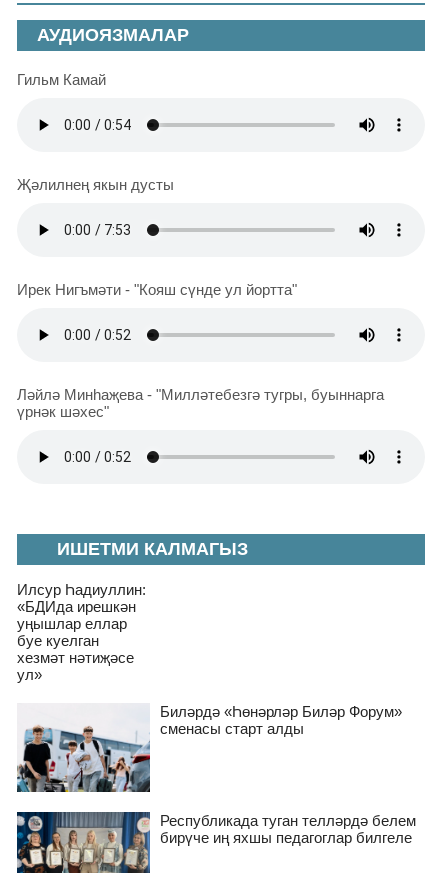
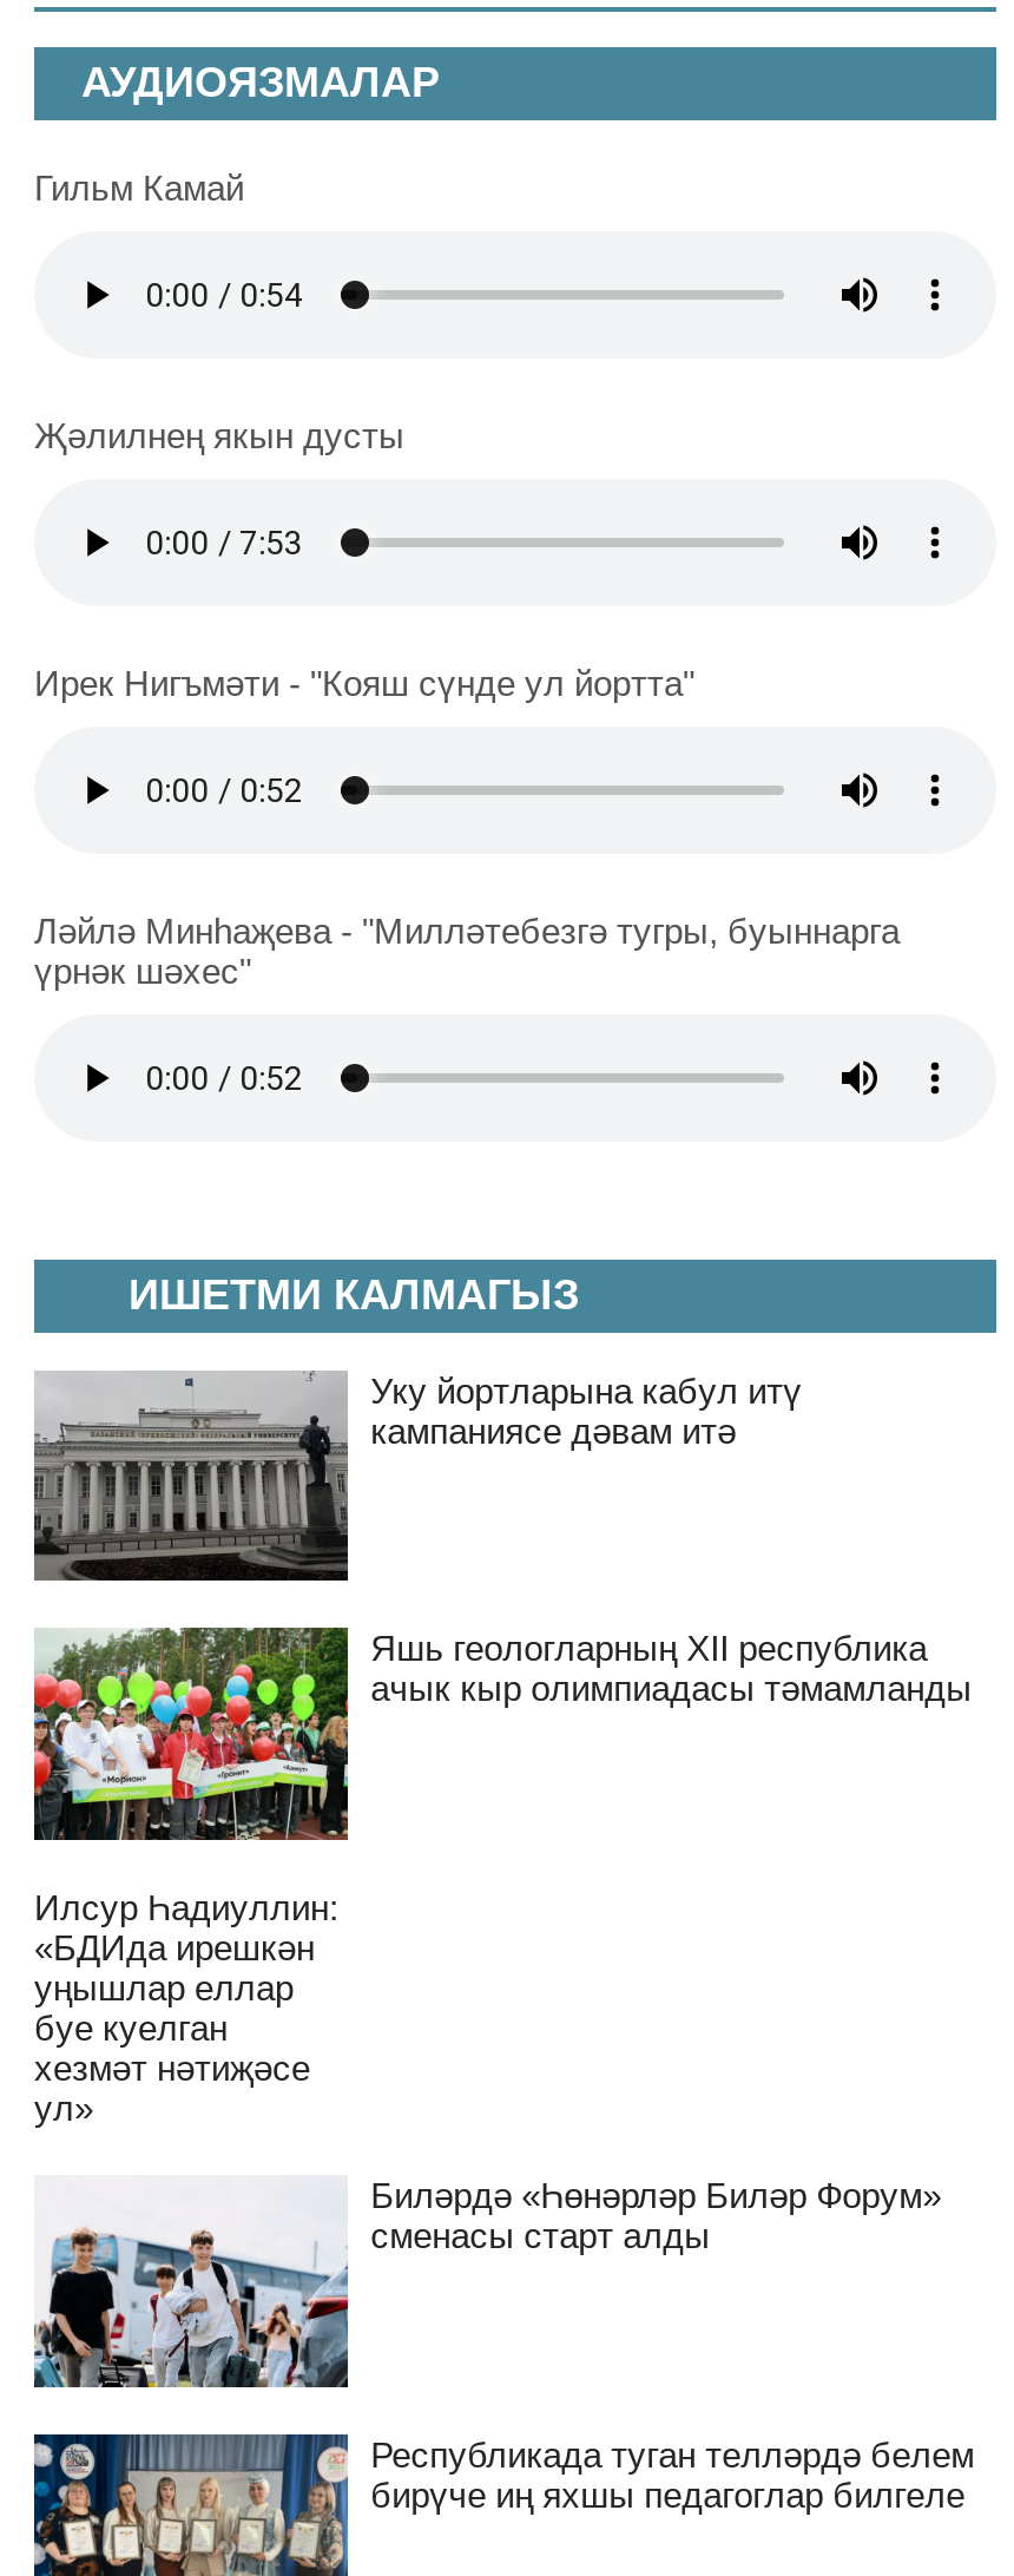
+ [image]
+ Уку йортларына кабул итү
+ кампаниясе дәвам итә

+ [image]
+ Яшь геологларның XII республика
+ ачык кыр олимпиадасы тәмамланды
